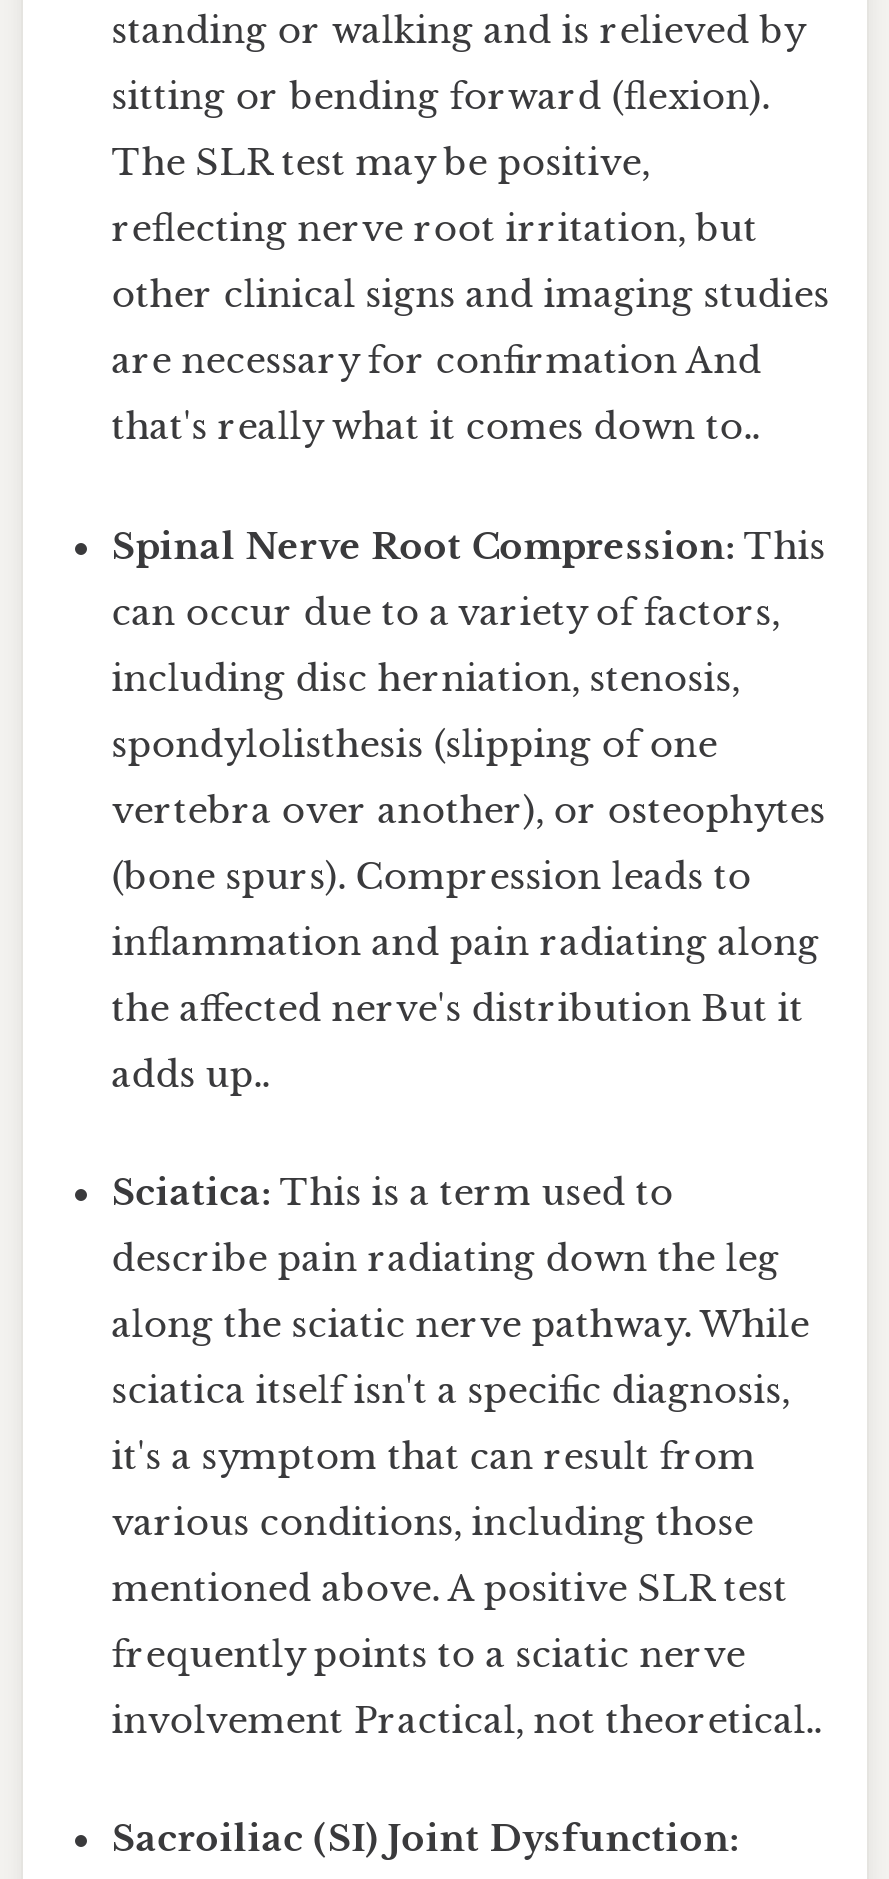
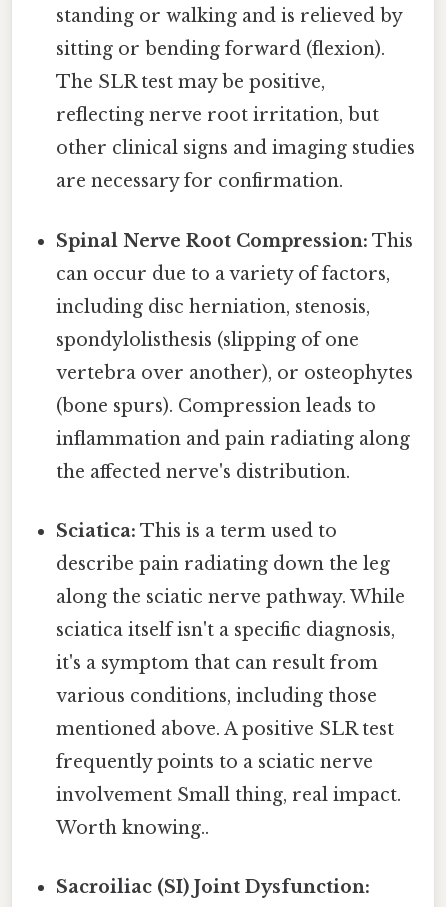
- are necessary for confirmation And
- that's really what it comes down to..
+ are necessary for confirmation.

- the affected nerve's distribution But it
- adds up..
+ the affected nerve's distribution.

moved up: Sciatica: This is a term used to | describe pain radiating down the leg | along the sciatic nerve pathway. While | sciatica itself isn't a specific diagnosis, | it's a symptom that can result from | various conditions, including those | mentioned above. A positive SLR test | frequently points to a sciatic nerve

- involvement Practical, not theoretical..
+ involvement Small thing, real impact.
+ Worth knowing..
